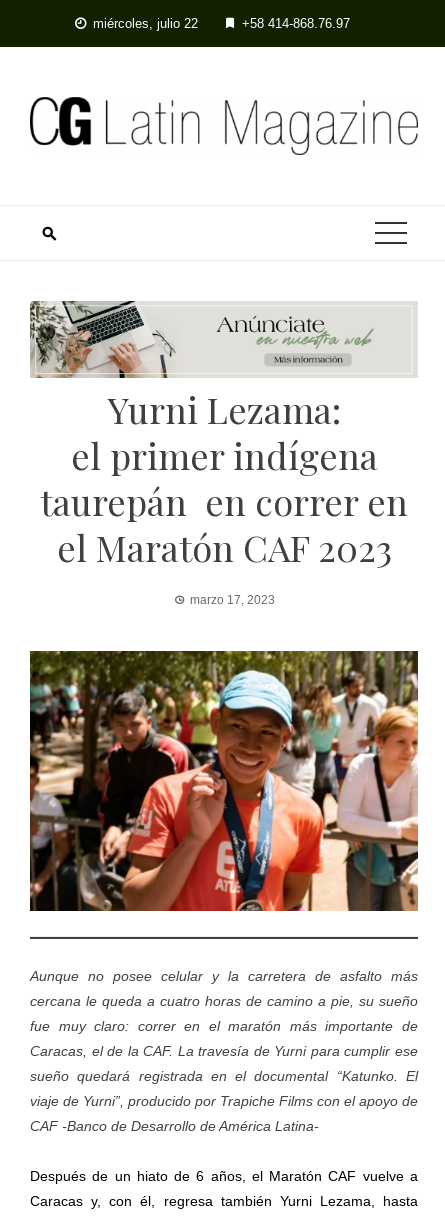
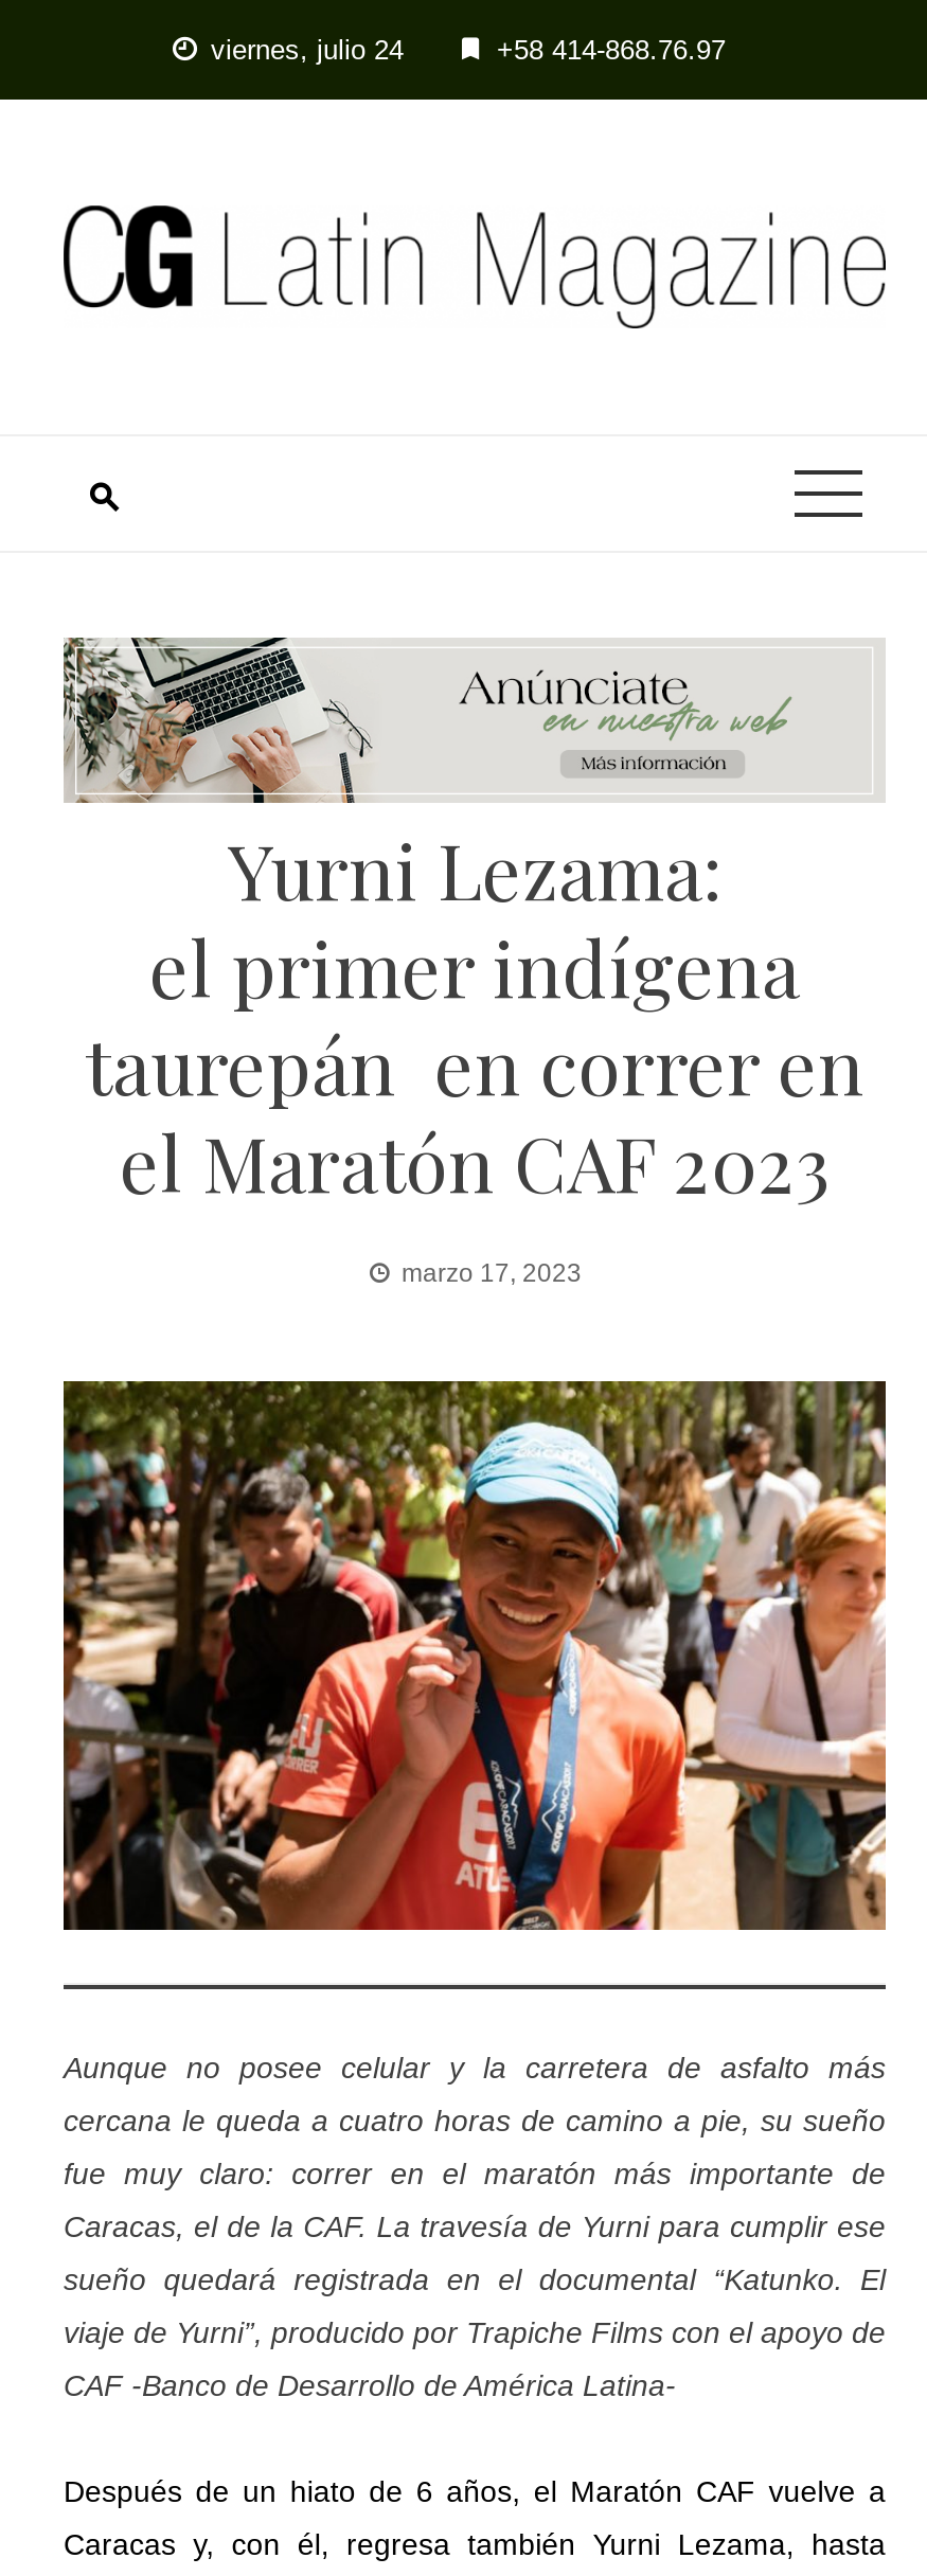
- miércoles, julio 22
+ viernes, julio 24
